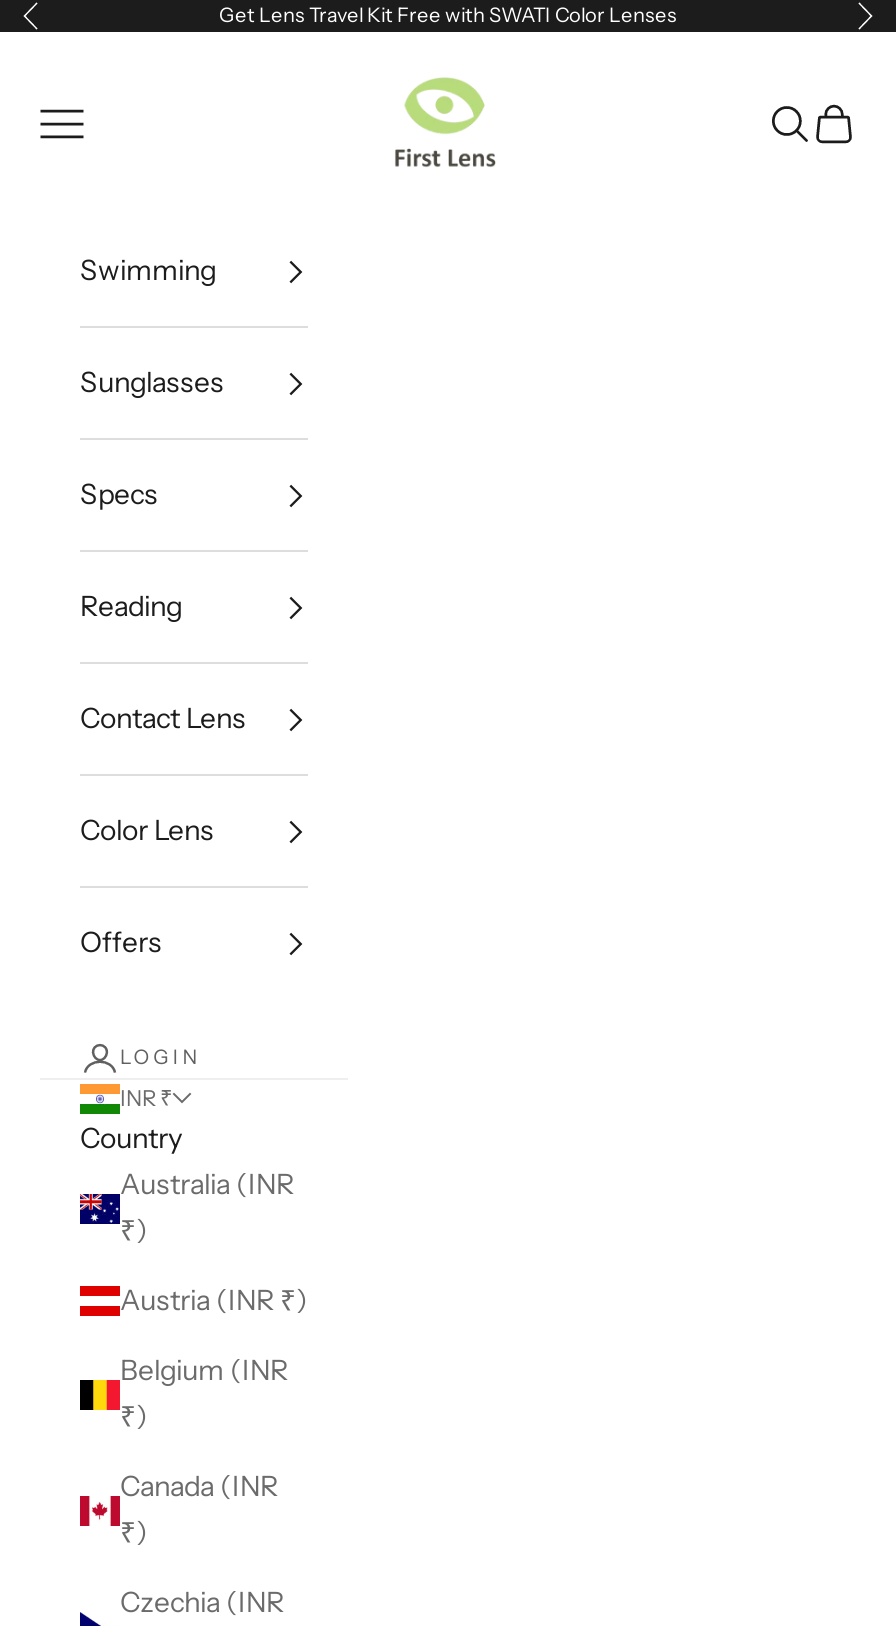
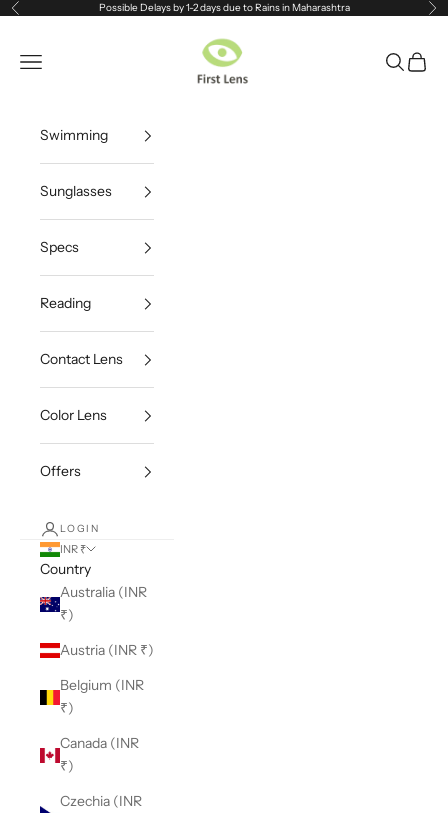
- Get Lens Travel Kit Free with SWATI Color Lenses
+ Possible Delays by 1-2 days due to Rains in Maharashtra
